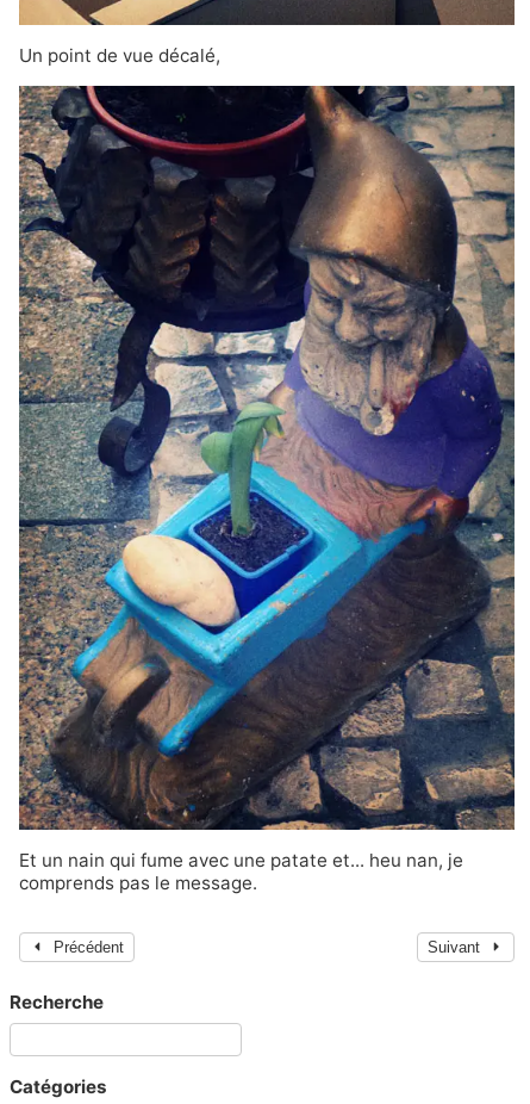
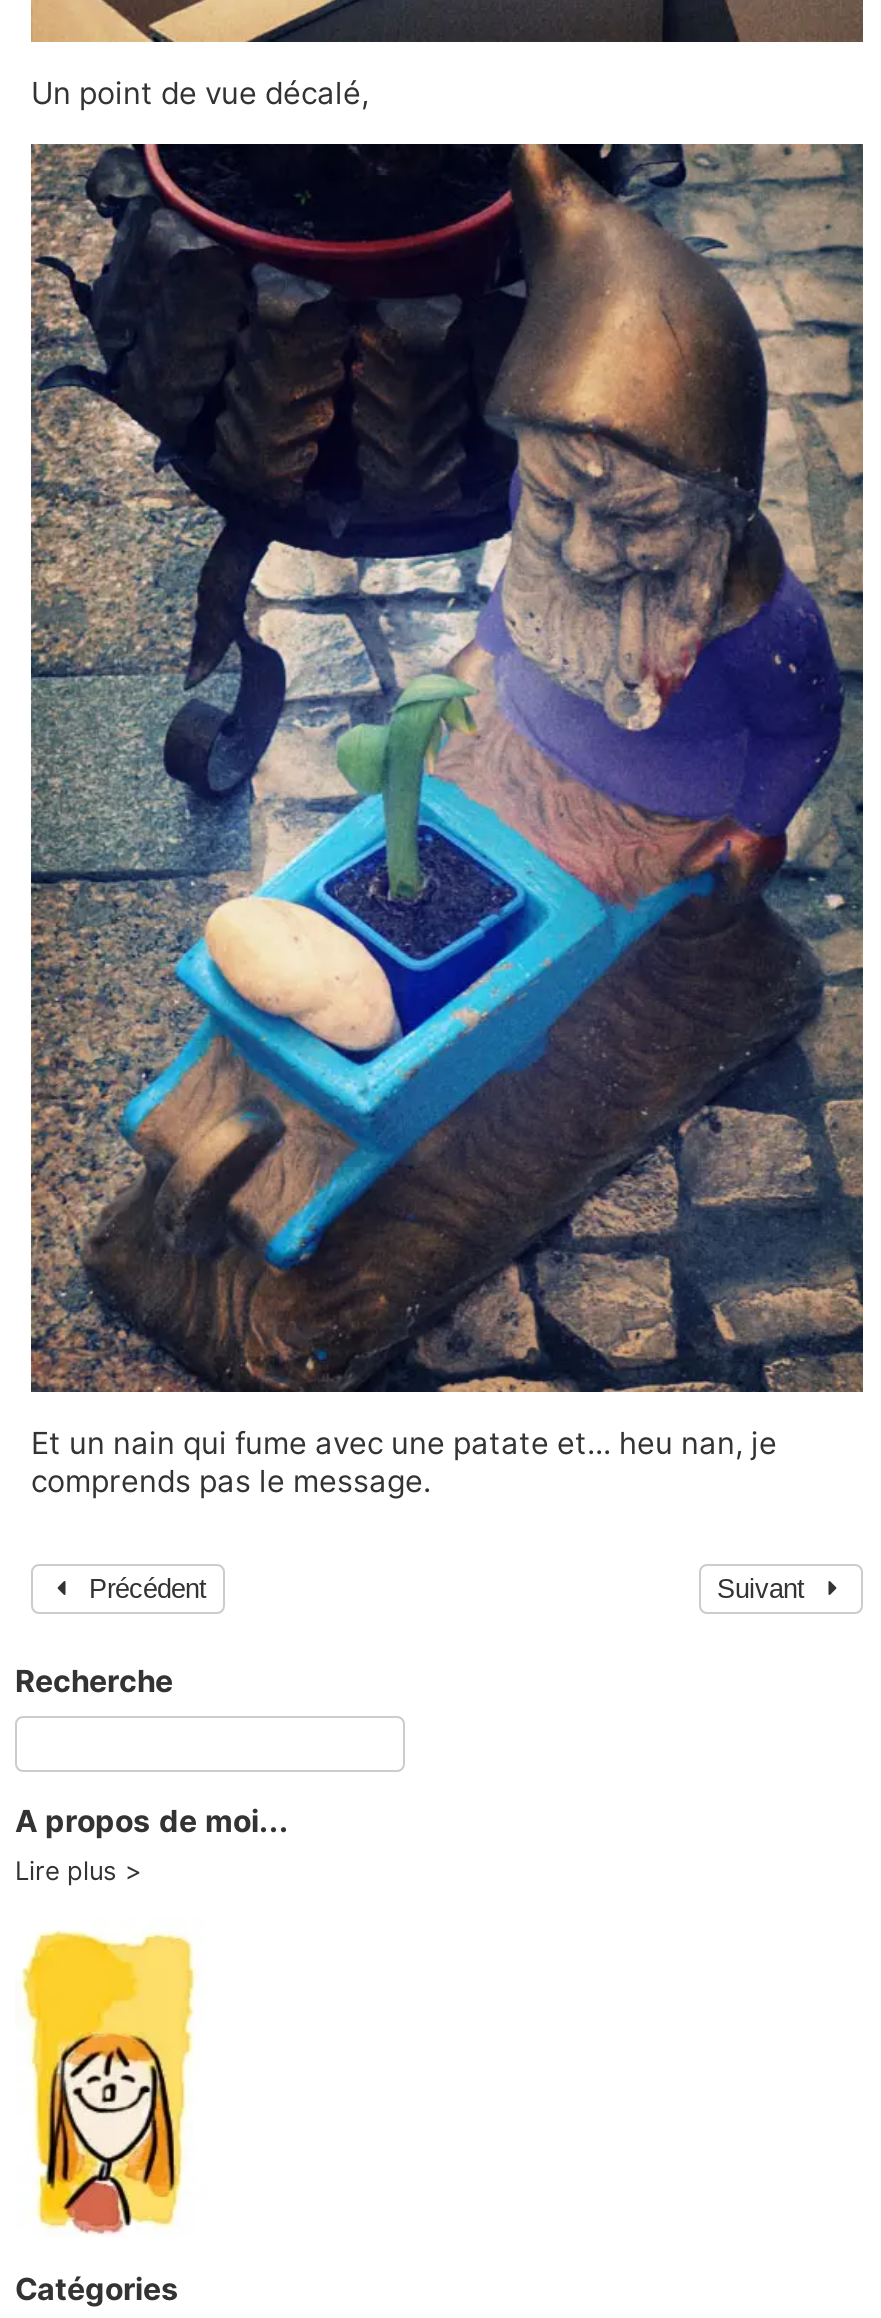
+ A propos de moi...
+ Lire plus

+ [image]
